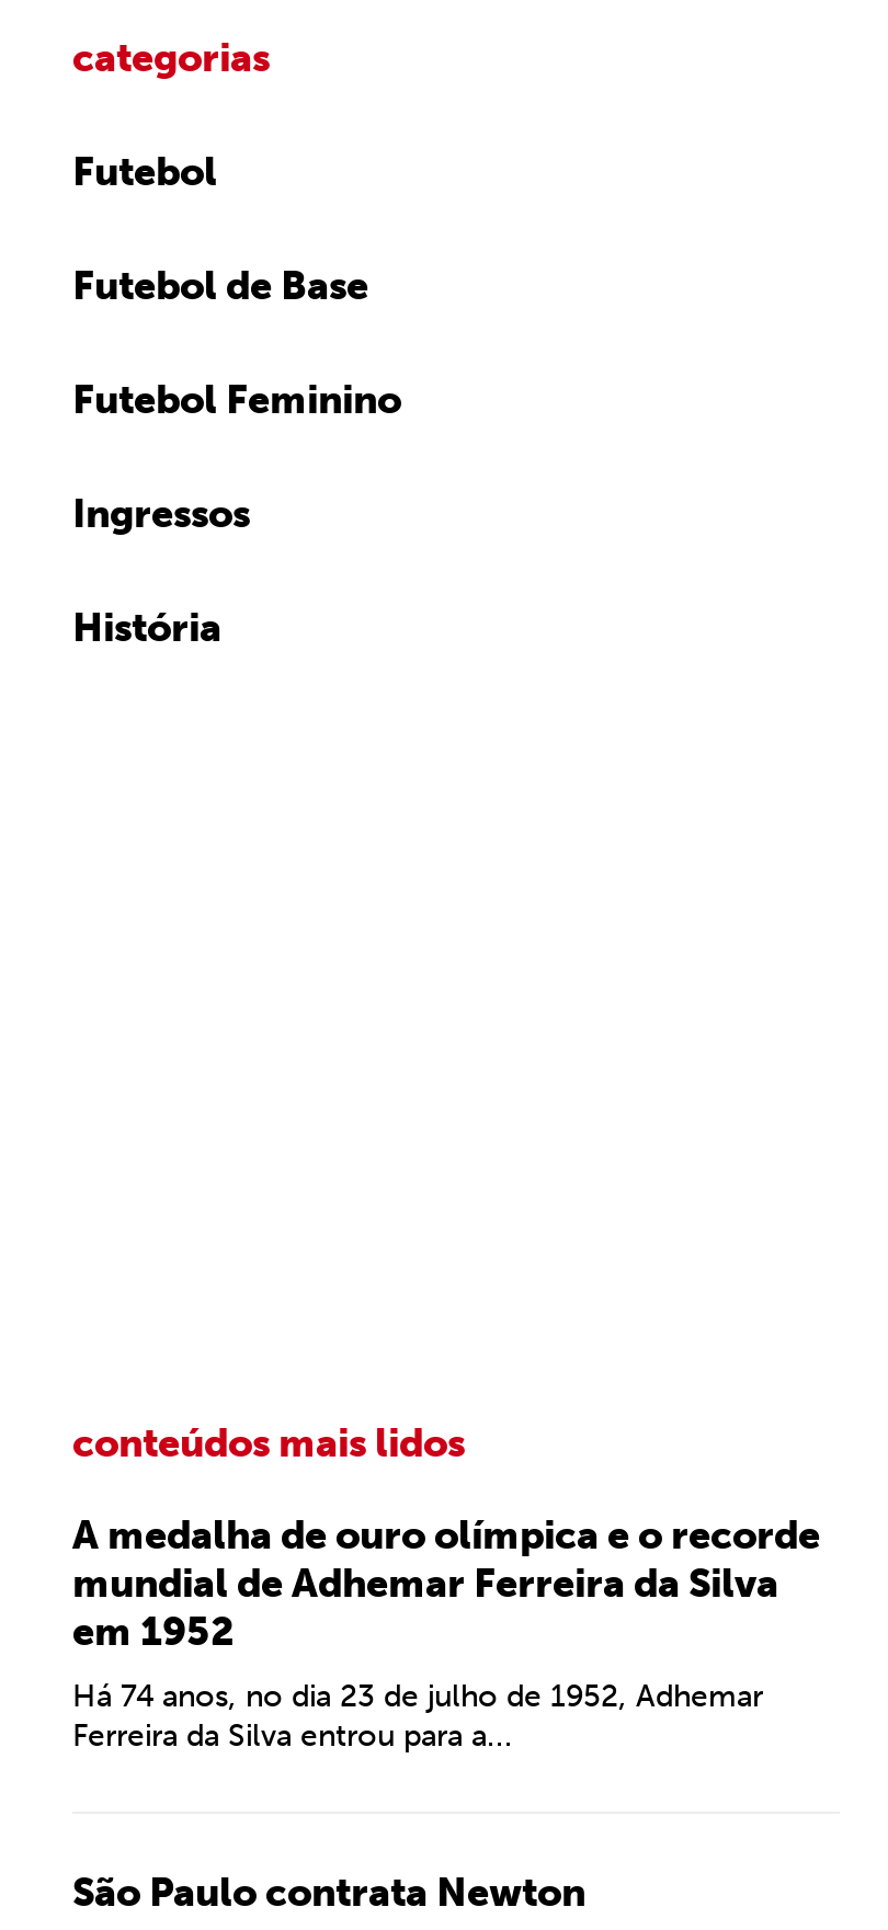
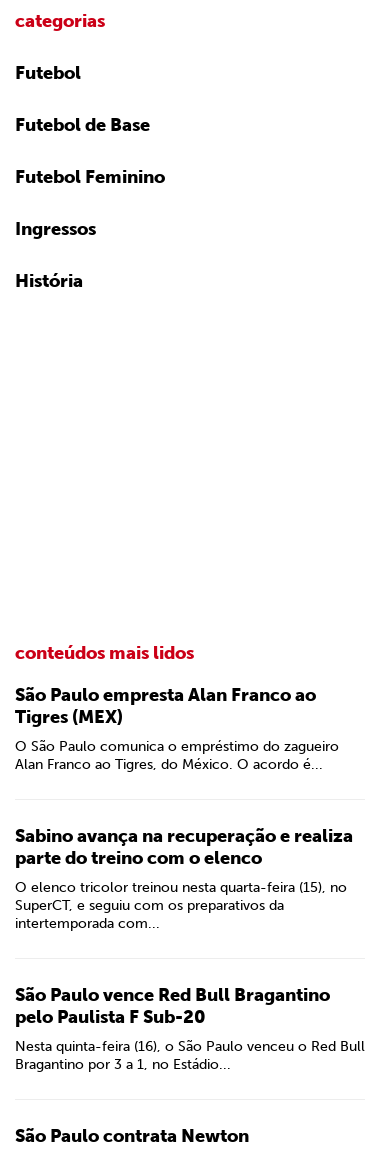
- A medalha de ouro olímpica e o recorde
- mundial de Adhemar Ferreira da Silva
- em 1952
- Há 74 anos, no dia 23 de julho de 1952, Adhemar
- Ferreira da Silva entrou para a...
+ São Paulo empresta Alan Franco ao
+ Tigres (MEX)
+ O São Paulo comunica o empréstimo do zagueiro
+ Alan Franco ao Tigres, do México. O acordo é...
+ Sabino avança na recuperação e realiza
+ parte do treino com o elenco
+ O elenco tricolor treinou nesta quarta-feira (15), no
+ SuperCT, e seguiu com os preparativos da
+ intertemporada com...
+ São Paulo vence Red Bull Bragantino
+ pelo Paulista F Sub-20
+ Nesta quinta-feira (16), o São Paulo venceu o Red Bull
+ Bragantino por 3 a 1, no Estádio...
